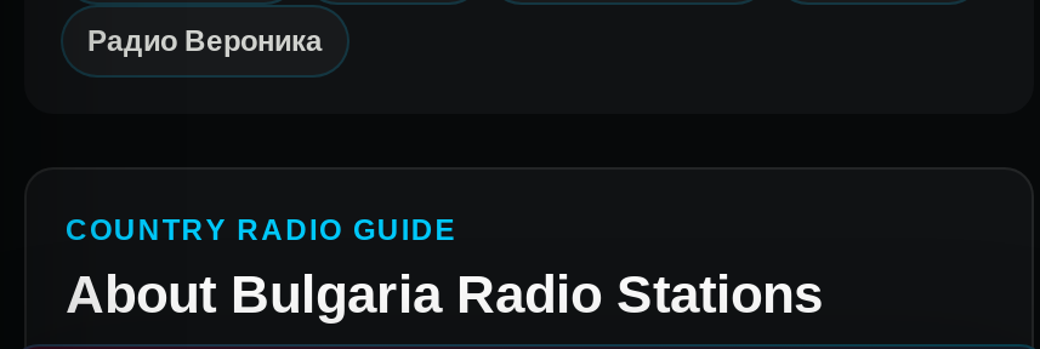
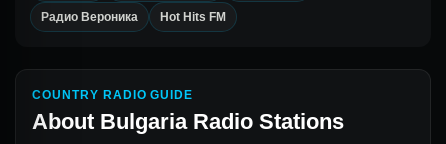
+ Hot Hits FM
